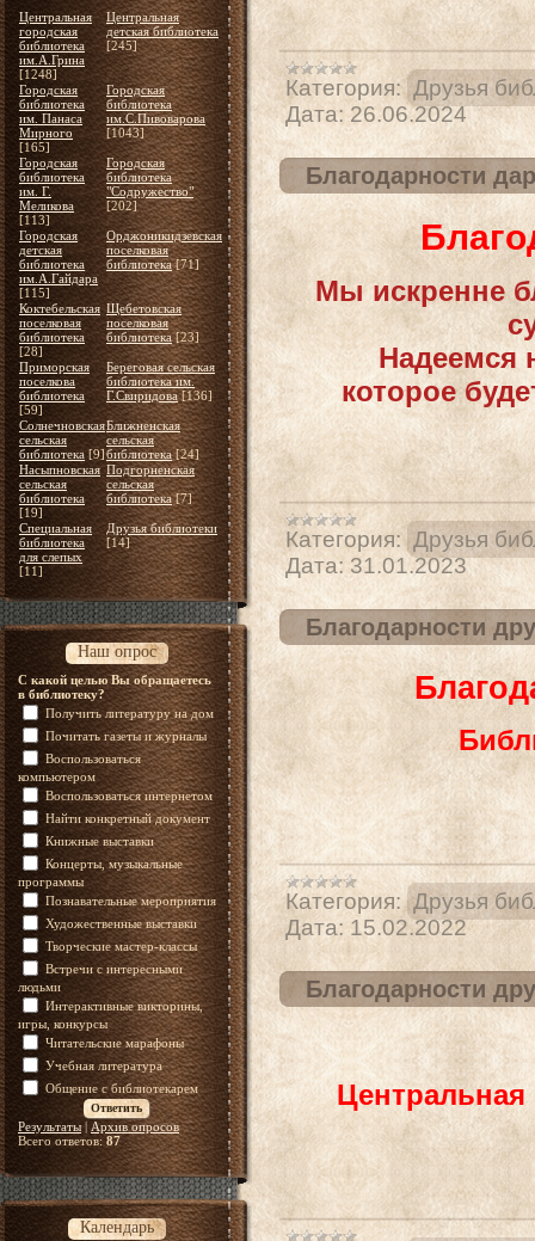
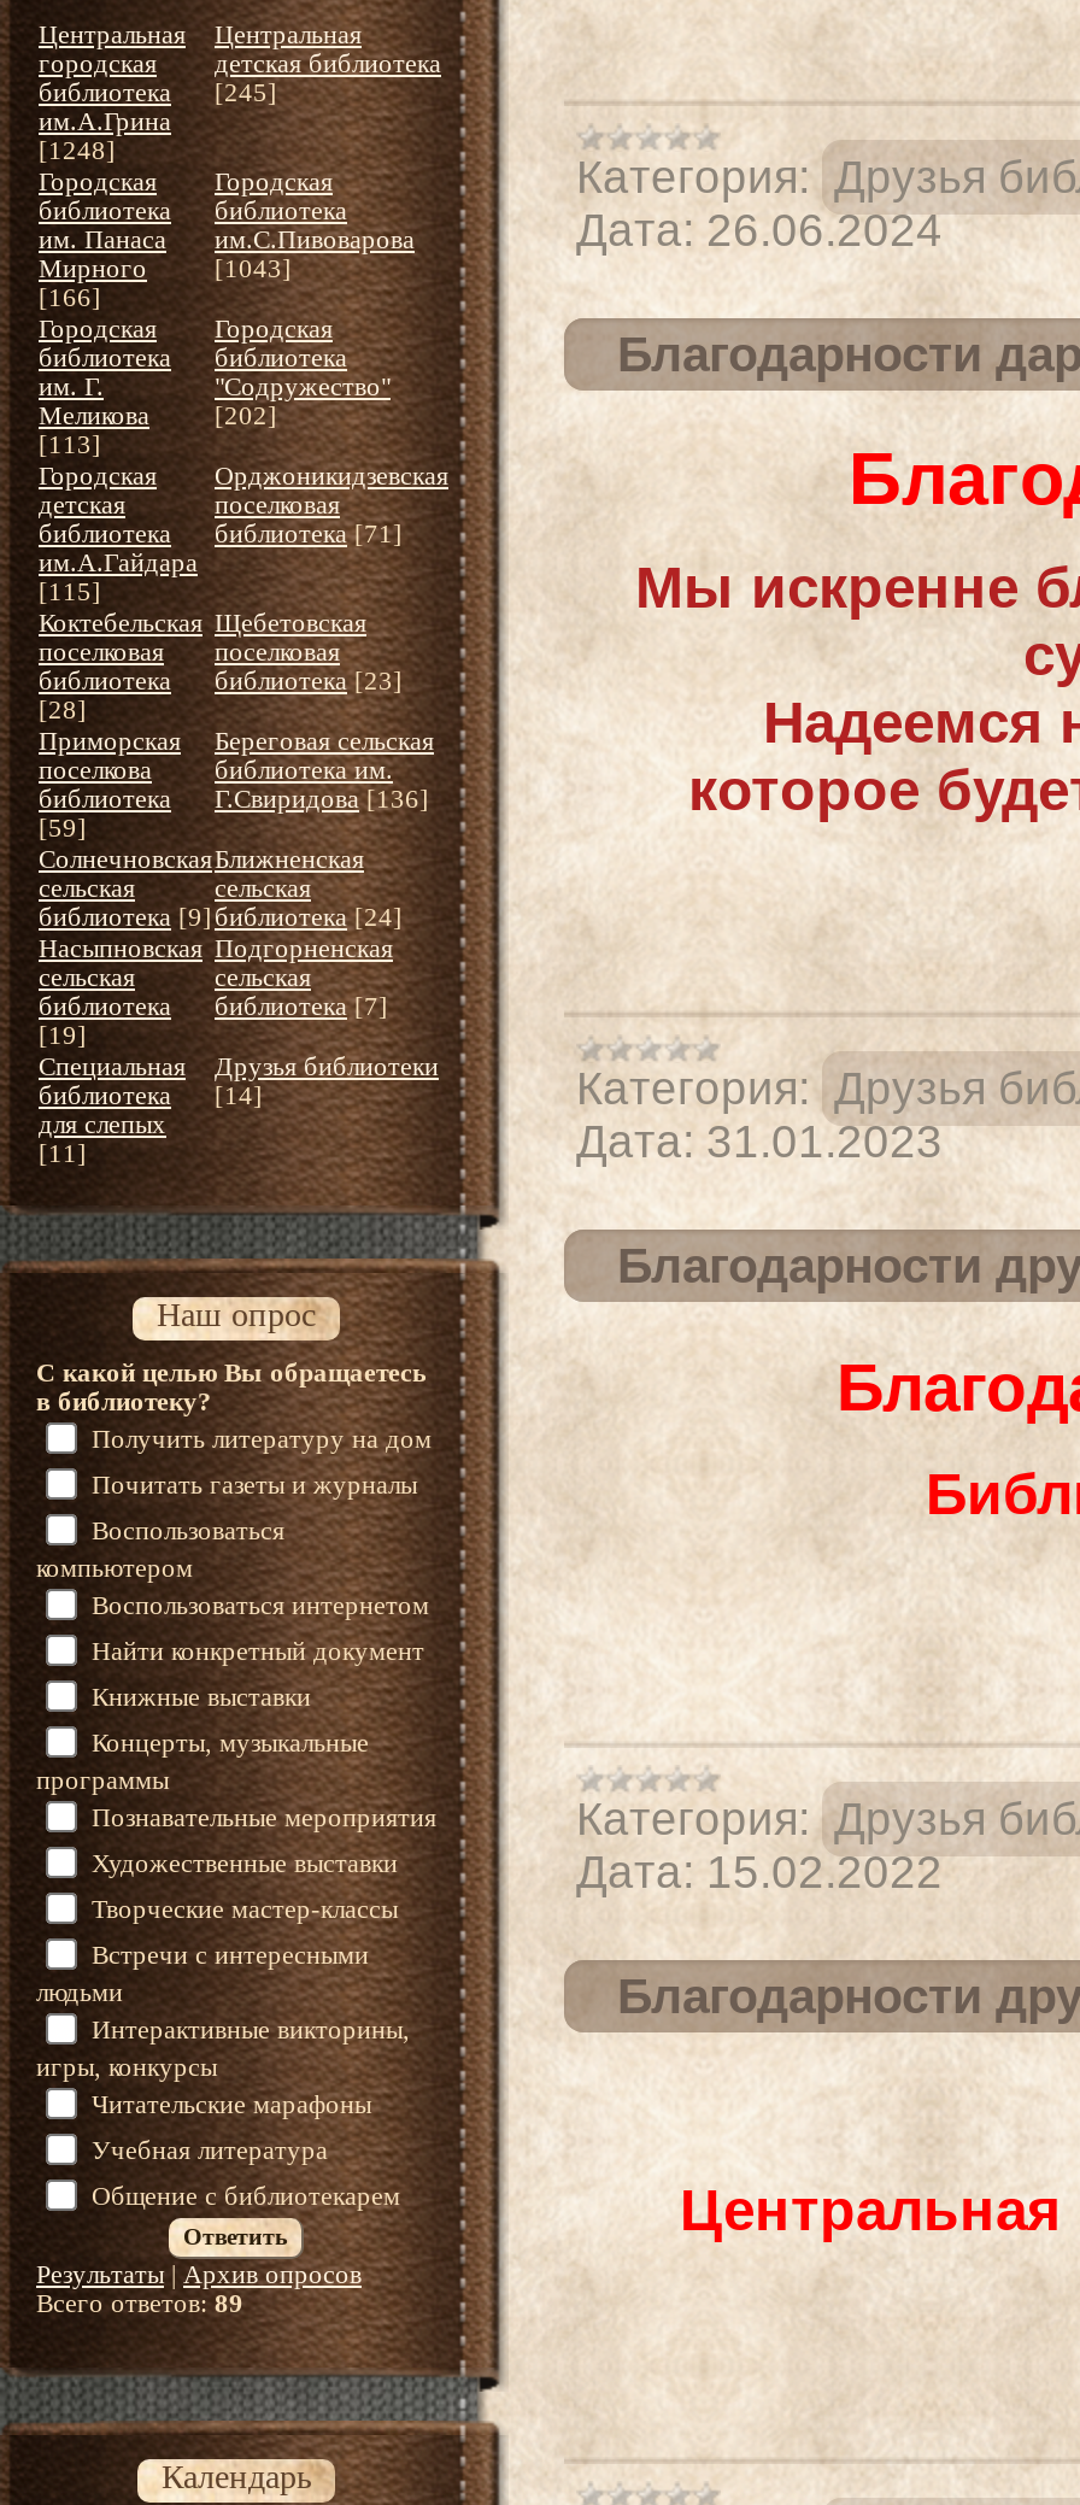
- [165]
+ [166]

- Всего ответов:87
+ Всего ответов:89
